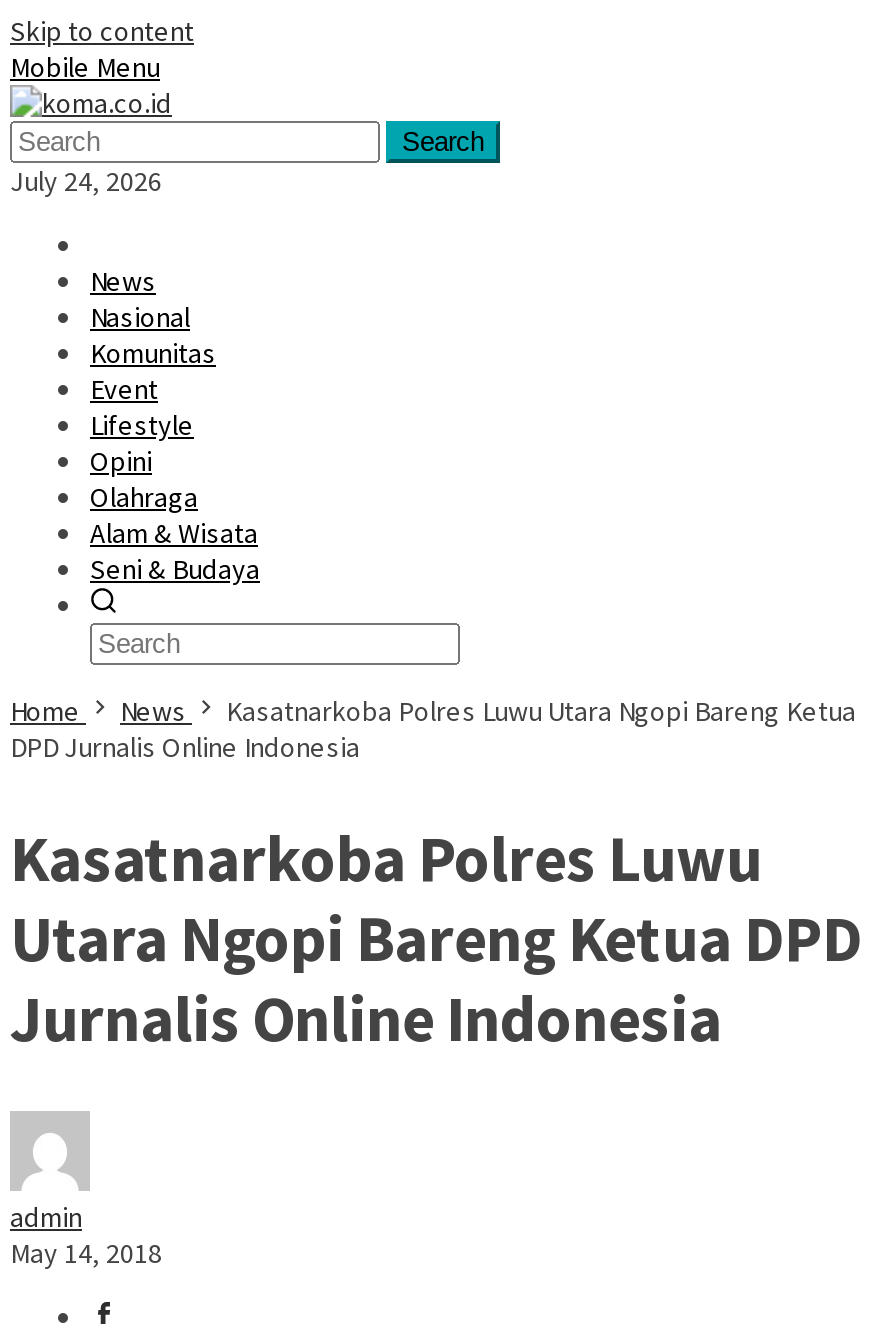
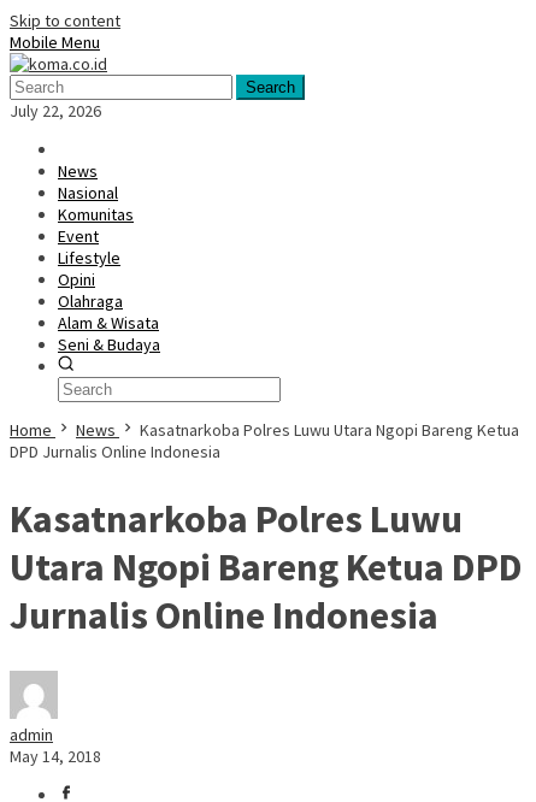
- July 24, 2026
+ July 22, 2026
